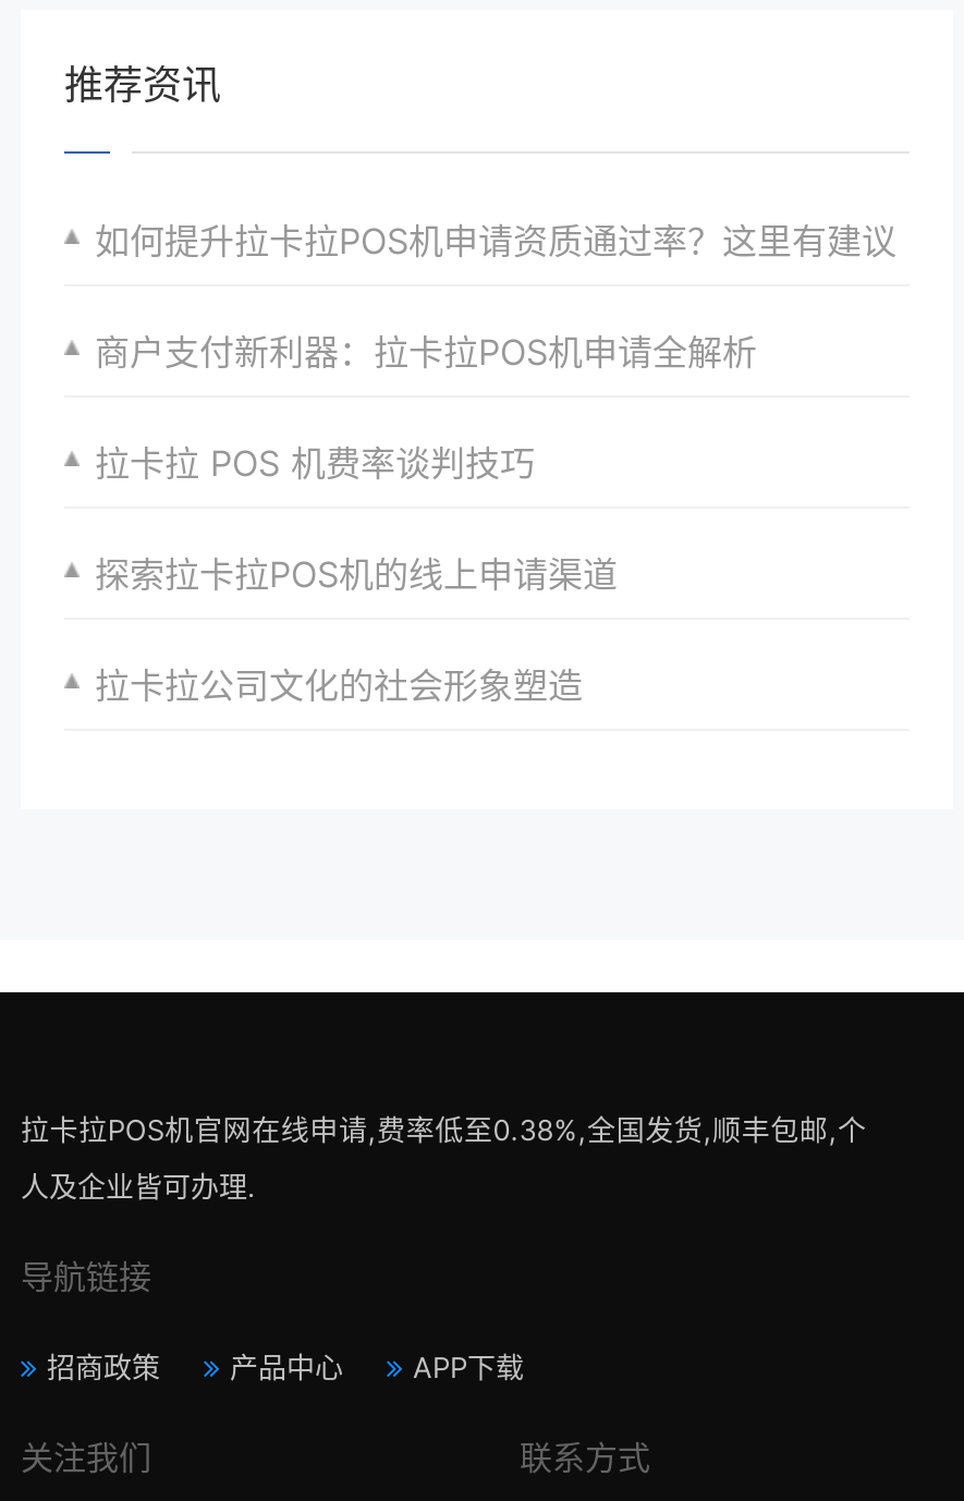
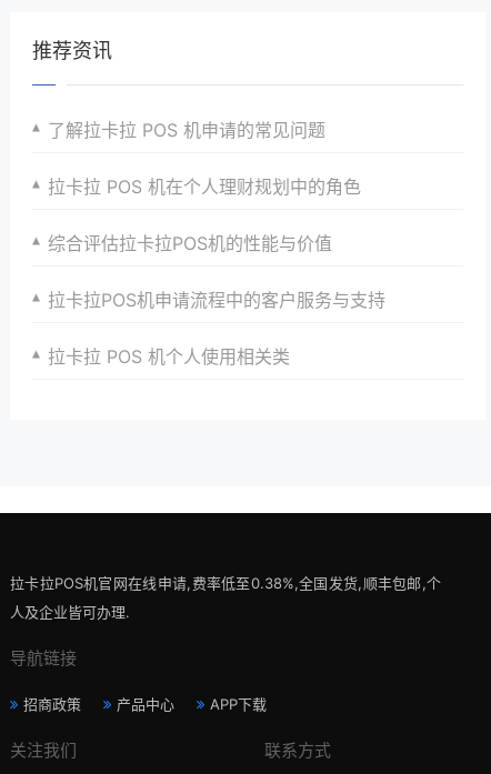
- 如何提升拉卡拉POS机申请资质通过率？这里有建议
+ 了解拉卡拉 POS 机申请的常见问题

- 商户支付新利器：拉卡拉POS机申请全解析
+ 拉卡拉 POS 机在个人理财规划中的角色

- 拉卡拉 POS 机费率谈判技巧
+ 综合评估拉卡拉POS机的性能与价值

- 探索拉卡拉POS机的线上申请渠道
+ 拉卡拉POS机申请流程中的客户服务与支持

- 拉卡拉公司文化的社会形象塑造
+ 拉卡拉 POS 机个人使用相关类
